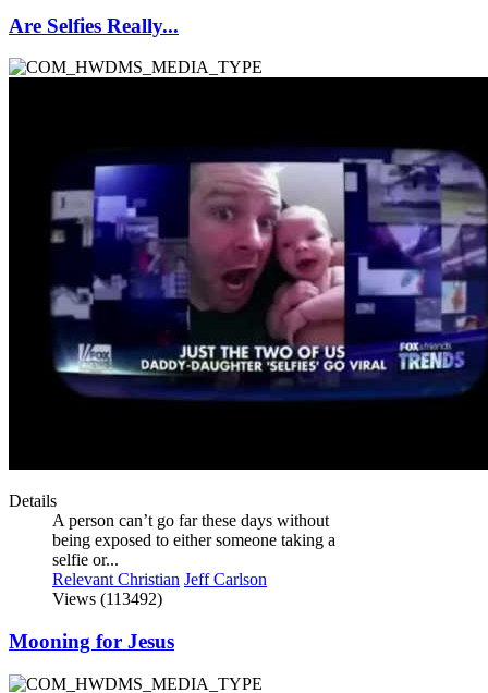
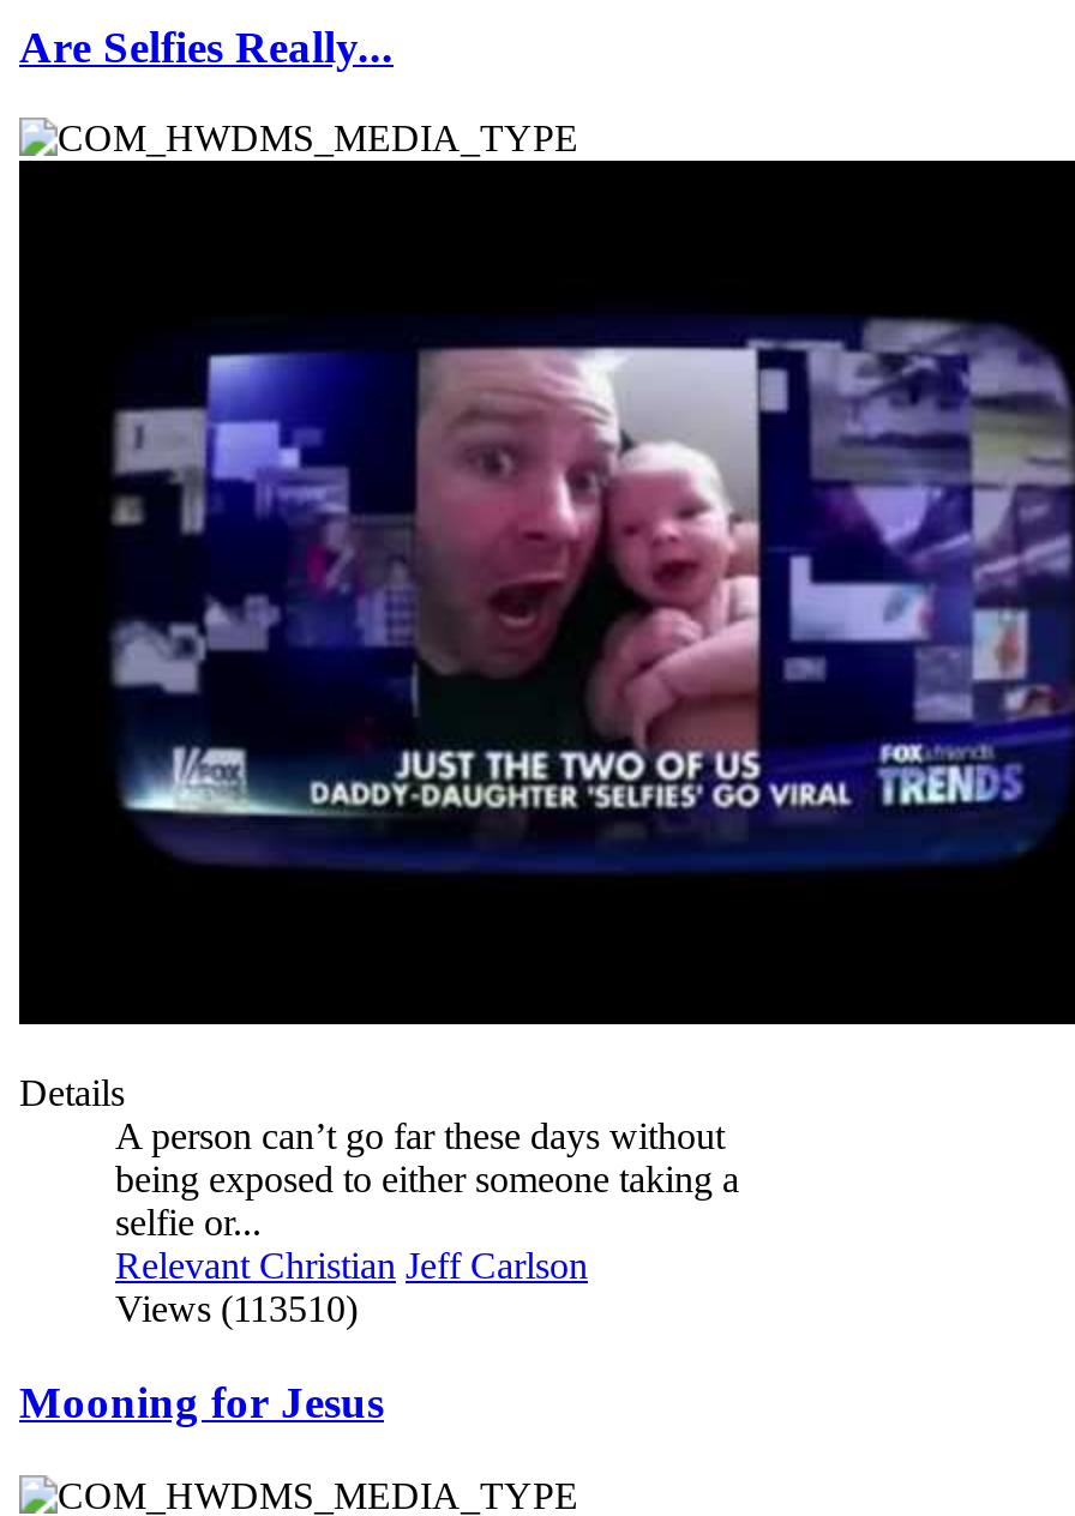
- Views (113492)
+ Views (113510)
